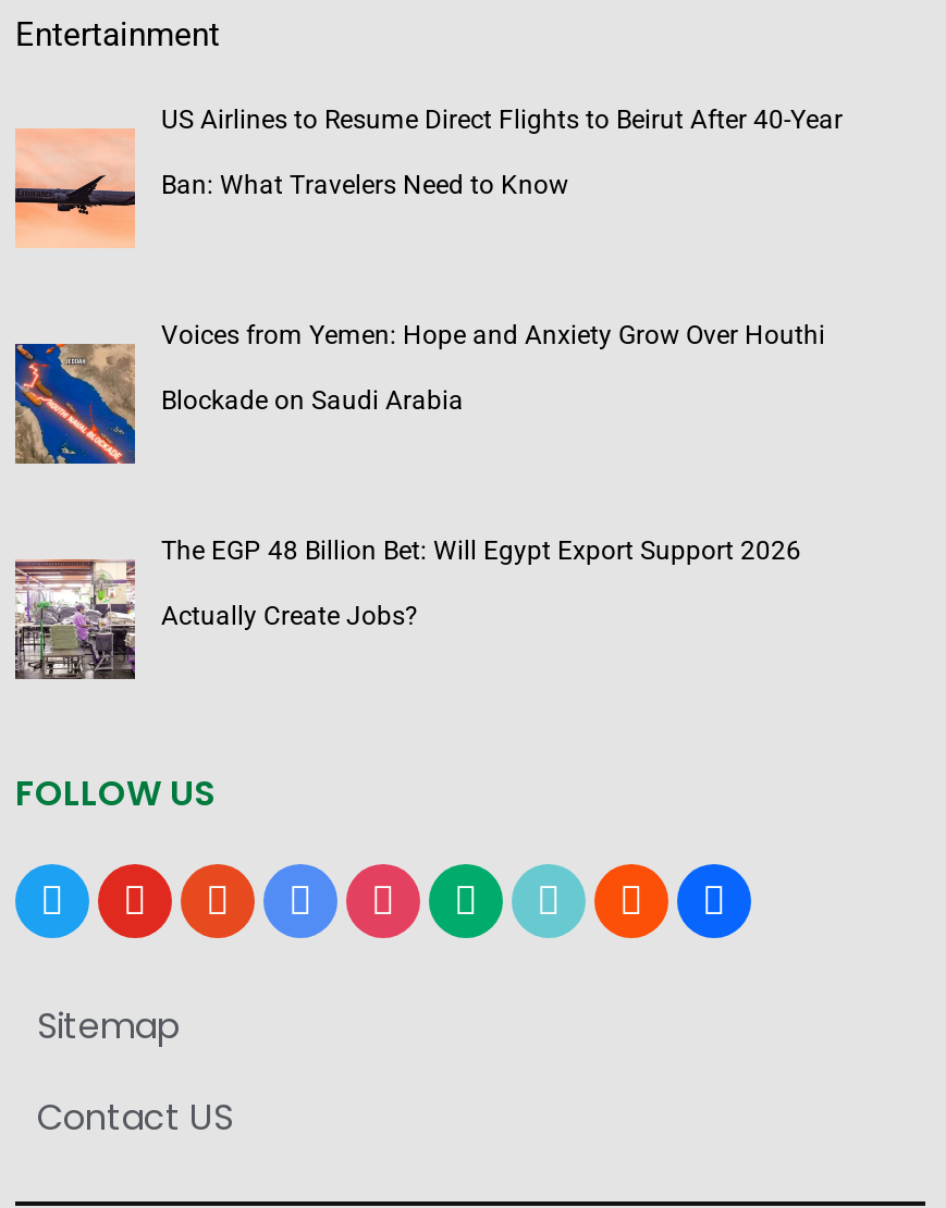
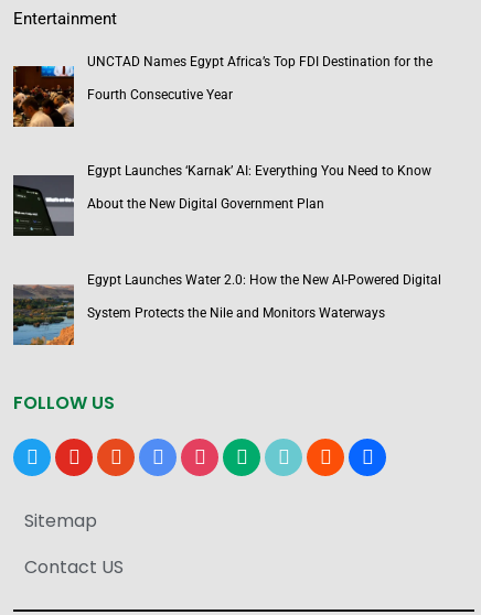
- [image]
- US Airlines to Resume Direct Flights to Beirut After 40-Year
+ [image]
+ UNCTAD Names Egypt Africa’s Top FDI Destination for the

- Ban: What Travelers Need to Know
+ Fourth Consecutive Year

- [image]
- Voices from Yemen: Hope and Anxiety Grow Over Houthi
+ [image]
+ Egypt Launches ‘Karnak’ AI: Everything You Need to Know

- Blockade on Saudi Arabia
+ About the New Digital Government Plan

- [image]
- The EGP 48 Billion Bet: Will Egypt Export Support 2026
+ [image]
+ Egypt Launches Water 2.0: How the New AI-Powered Digital

- Actually Create Jobs?
+ System Protects the Nile and Monitors Waterways
